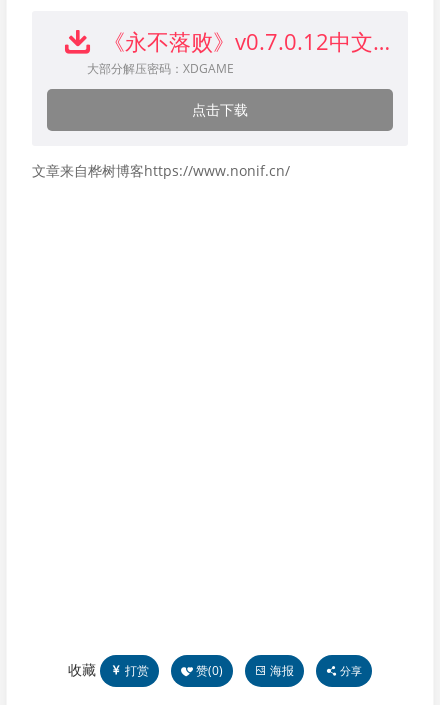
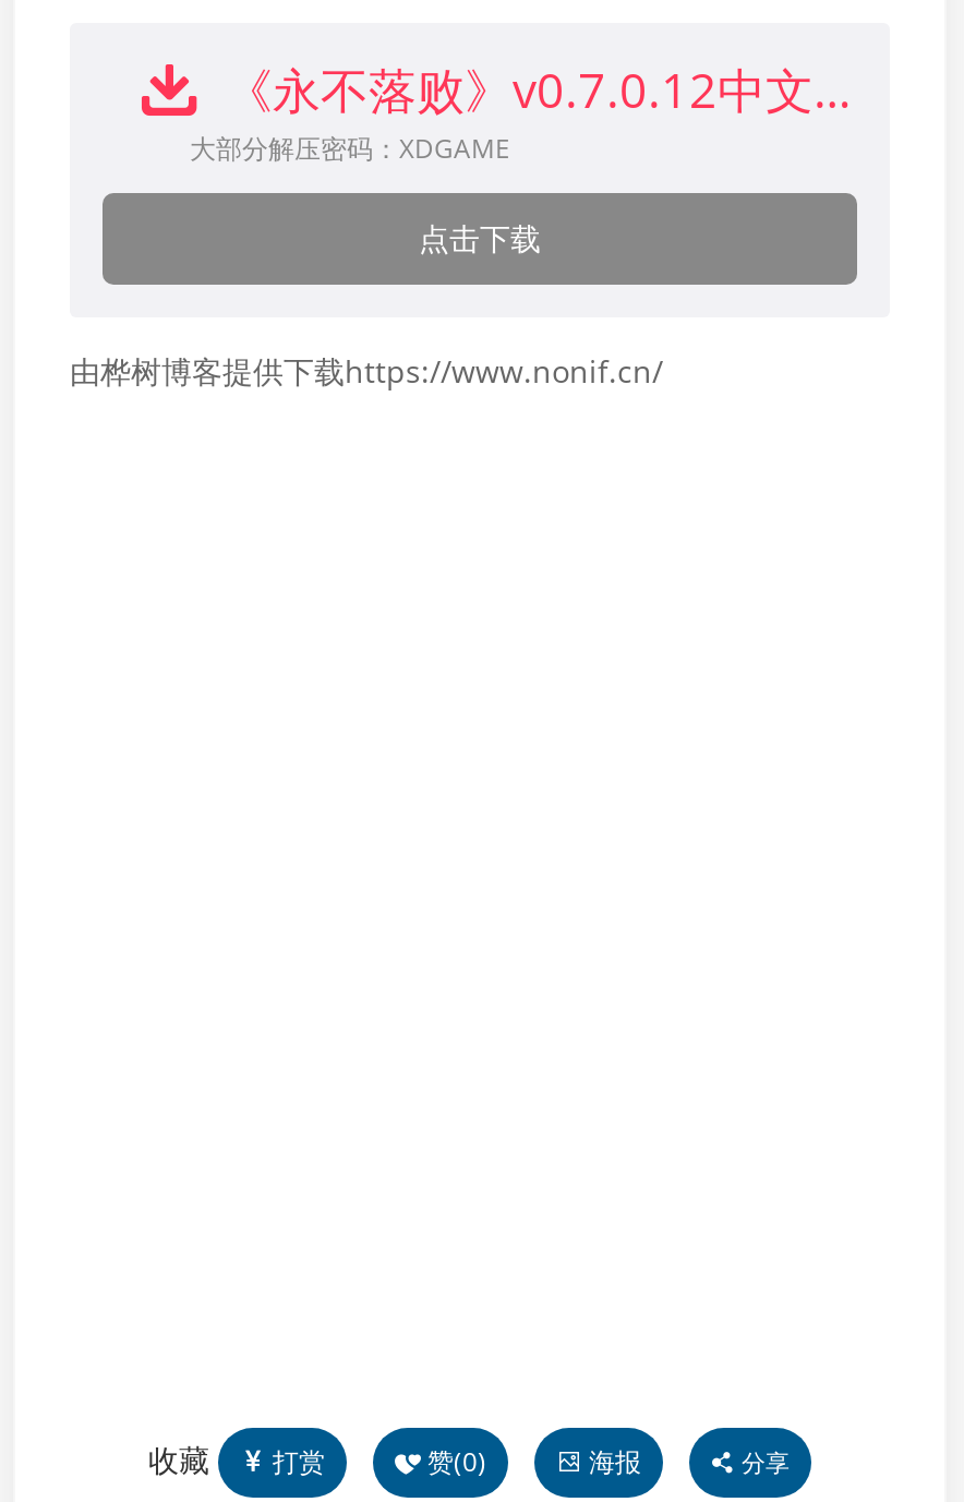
- 文章来自桦树博客https://www.nonif.cn/
+ 由桦树博客提供下载https://www.nonif.cn/
